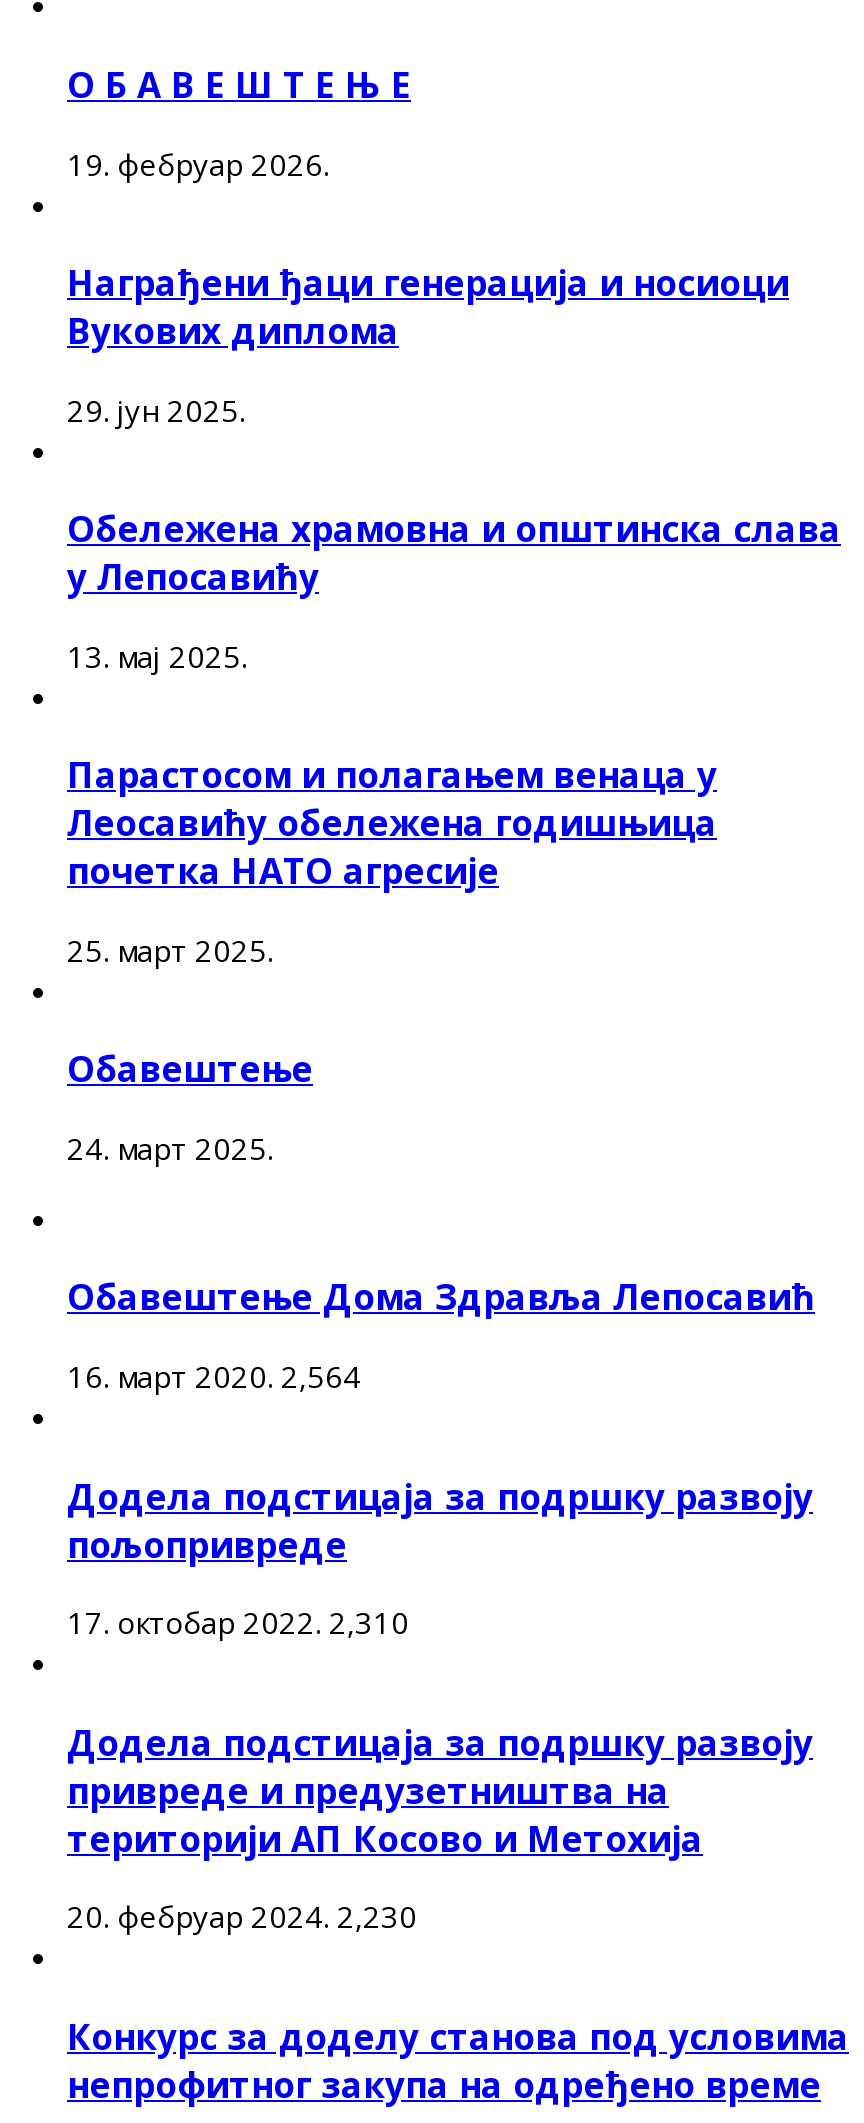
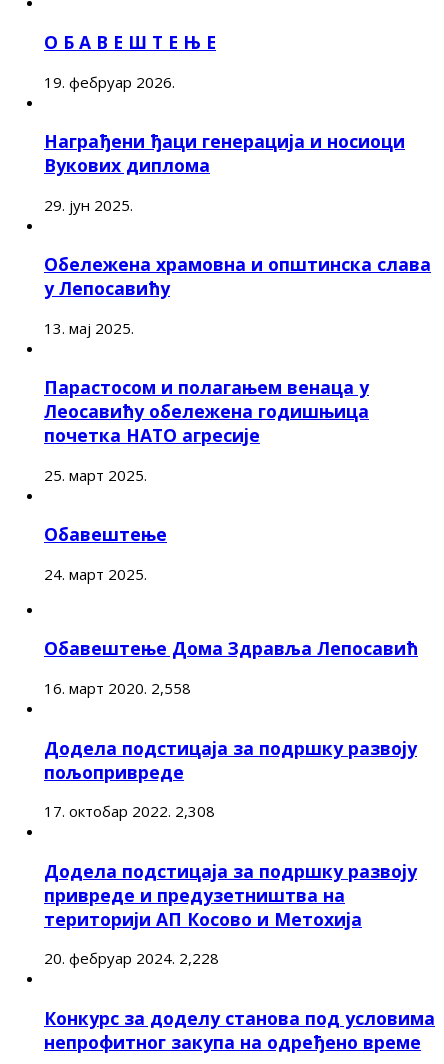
- 16. март 2020. 2,564
+ 16. март 2020. 2,558

- 17. октобар 2022. 2,310
+ 17. октобар 2022. 2,308

- 20. фебруар 2024. 2,230
+ 20. фебруар 2024. 2,228
